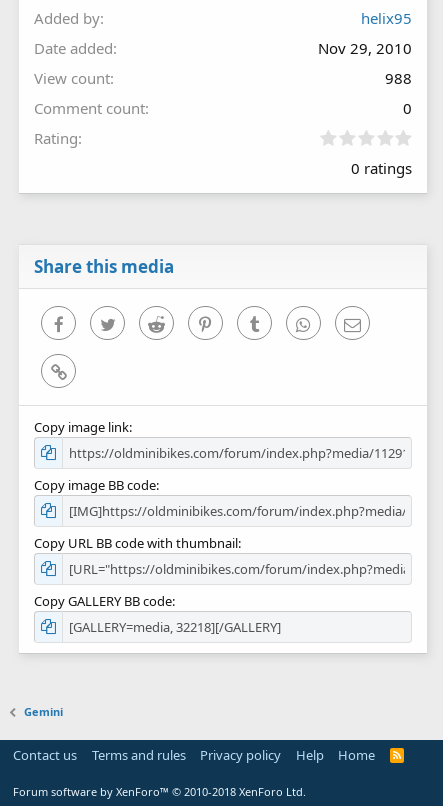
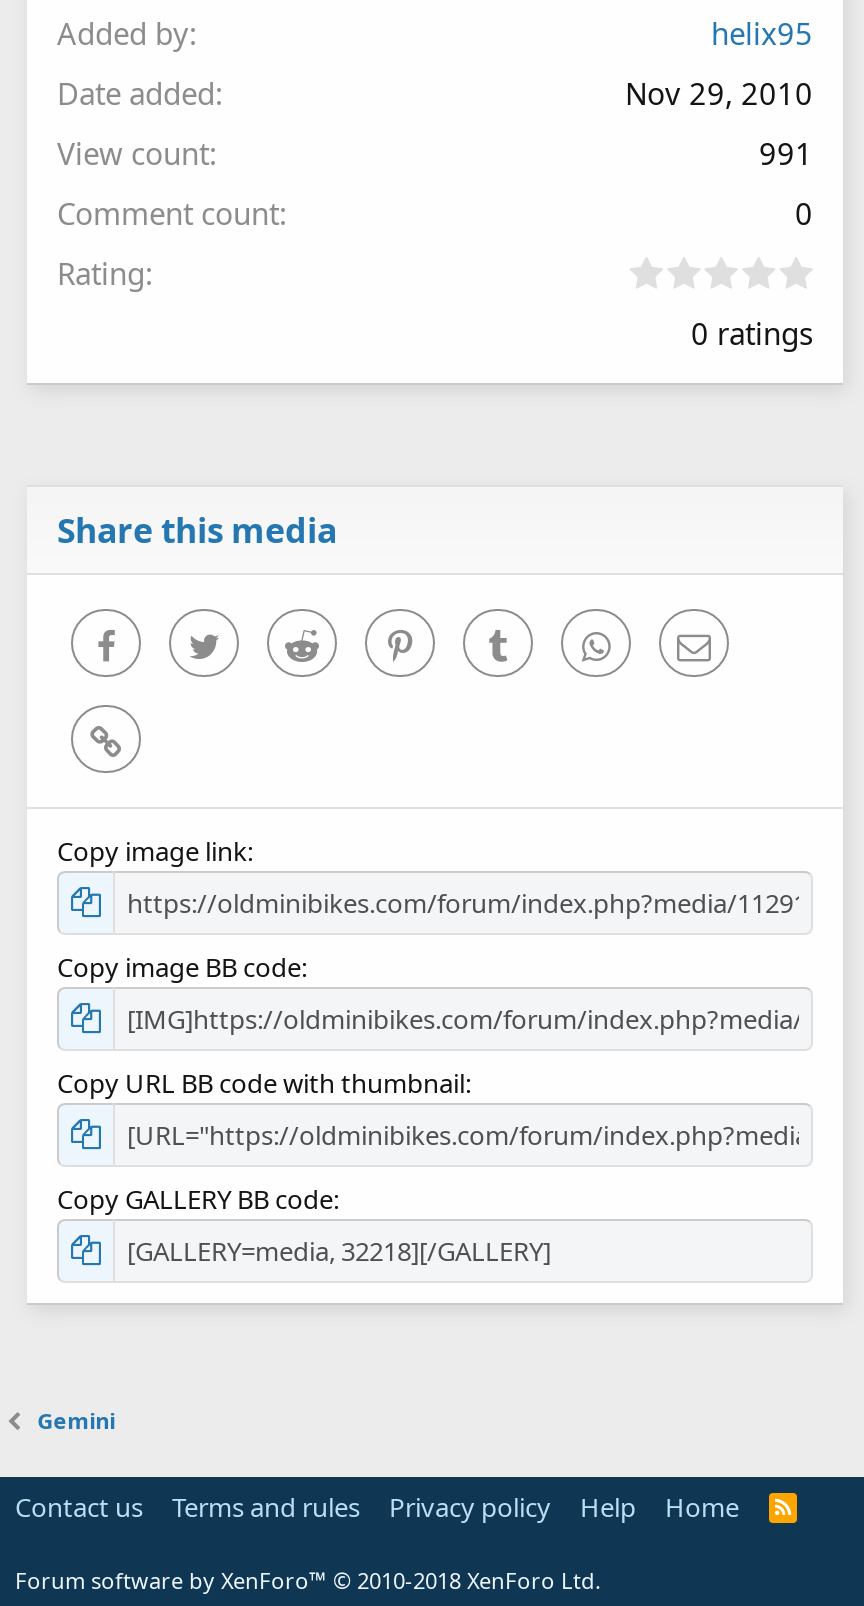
- 988
+ 991
